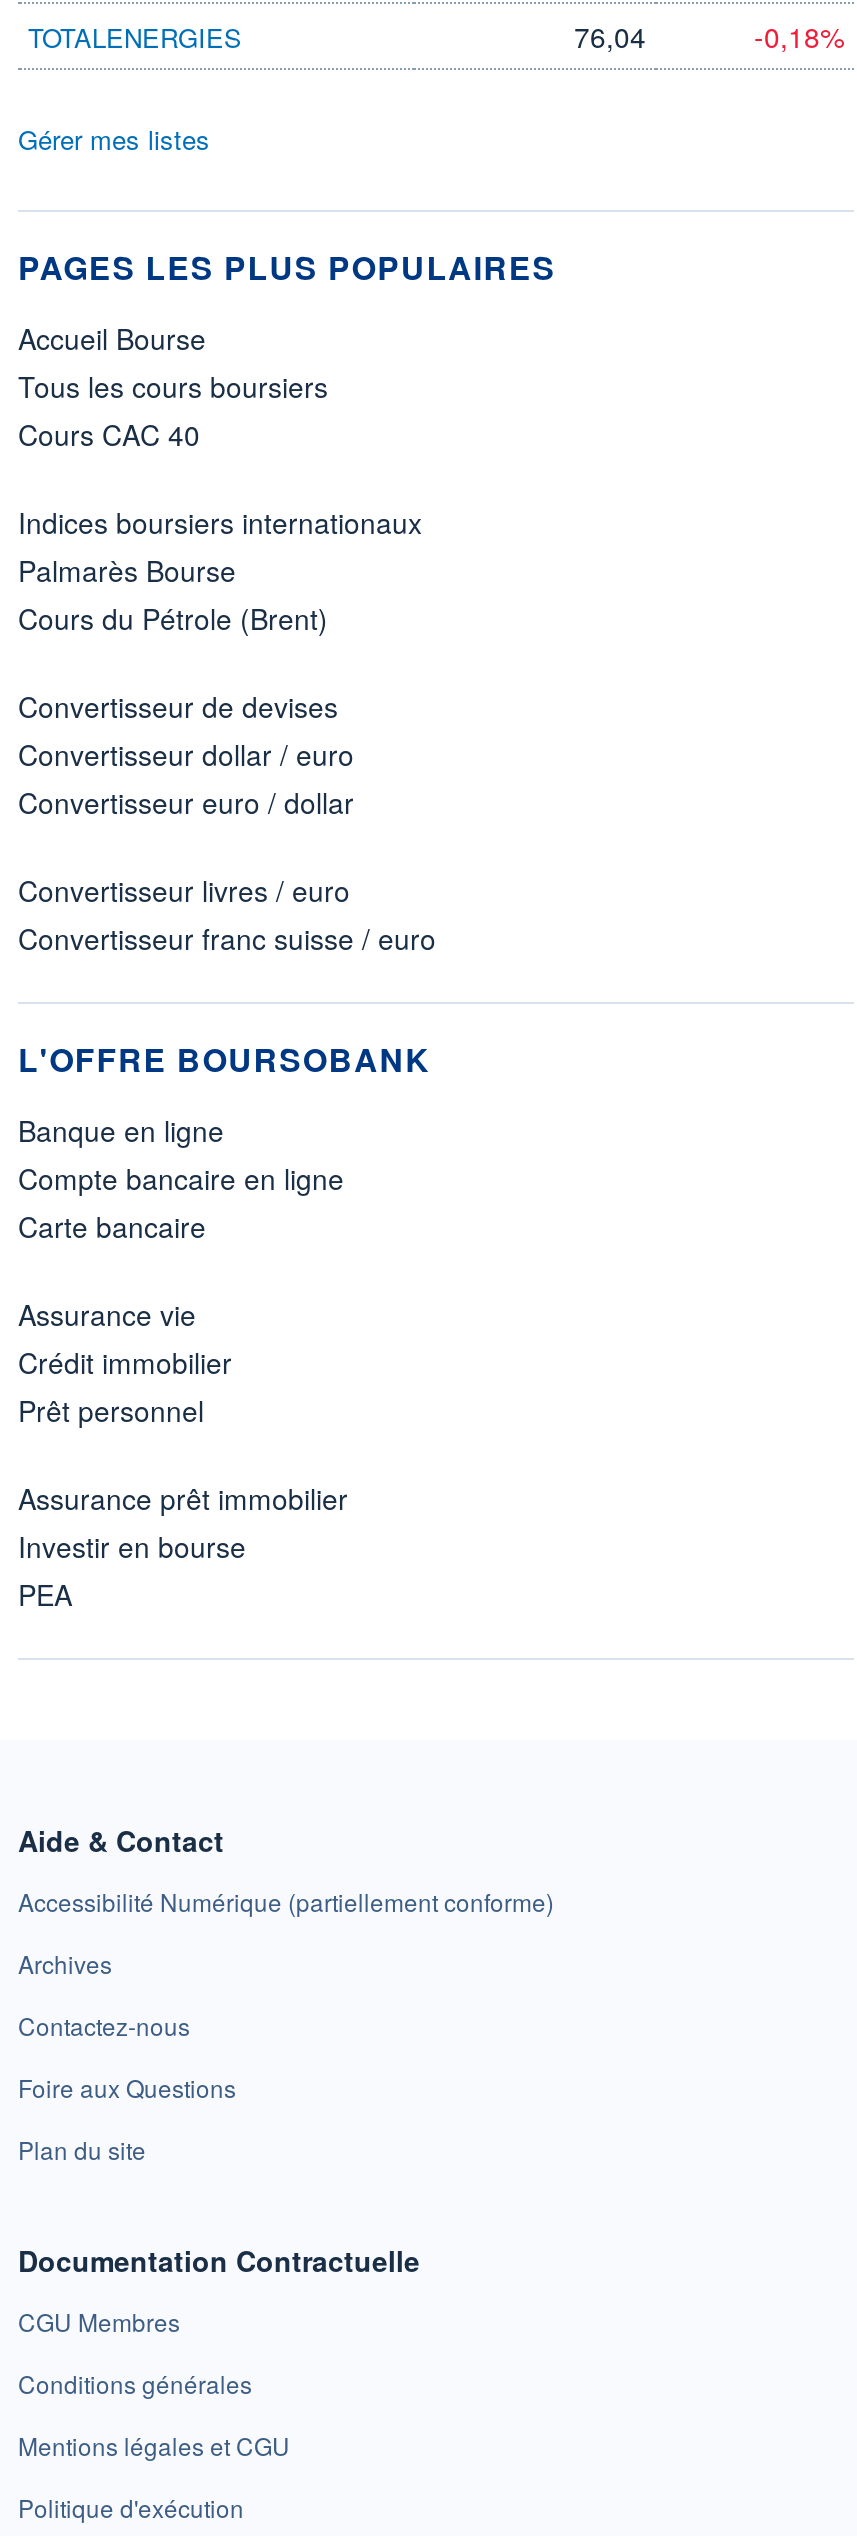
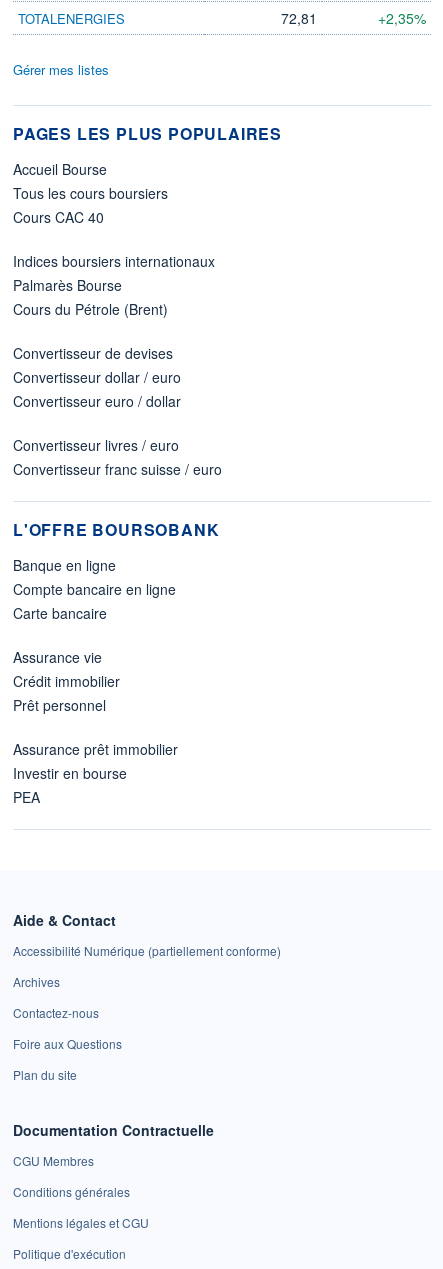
- 76,04
+ 72,81

- -0,18%
+ +2,35%
